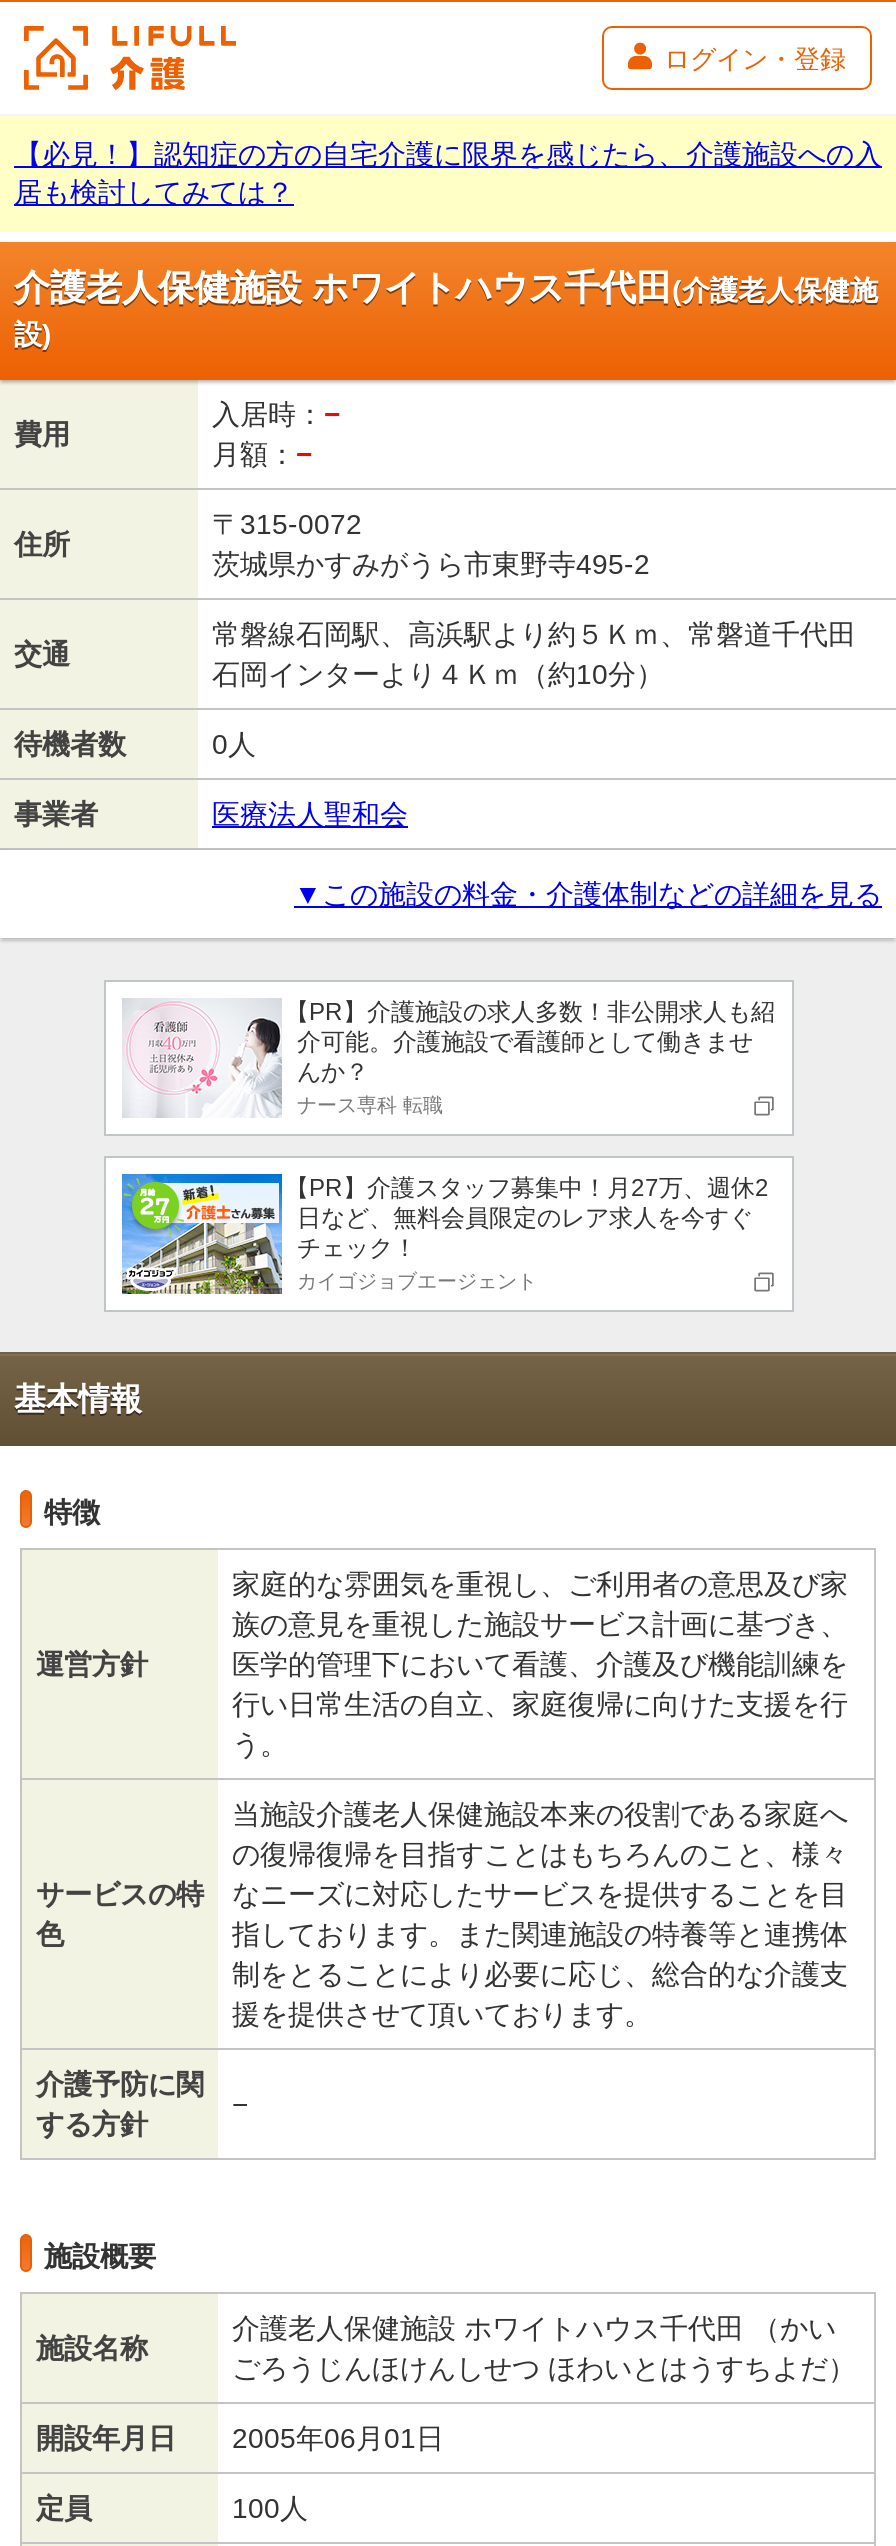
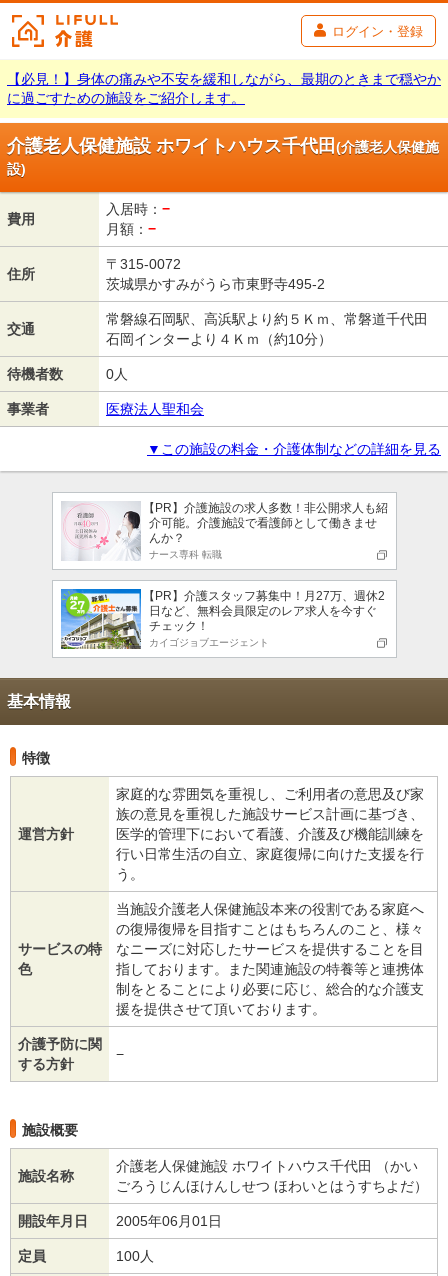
- 【必見！】認知症の方の自宅介護に限界を感じたら、介護施設への入
- 居も検討してみては？
+ 【必見！】身体の痛みや不安を緩和しながら、最期のときまで穏やか
+ に過ごすための施設をご紹介します。
